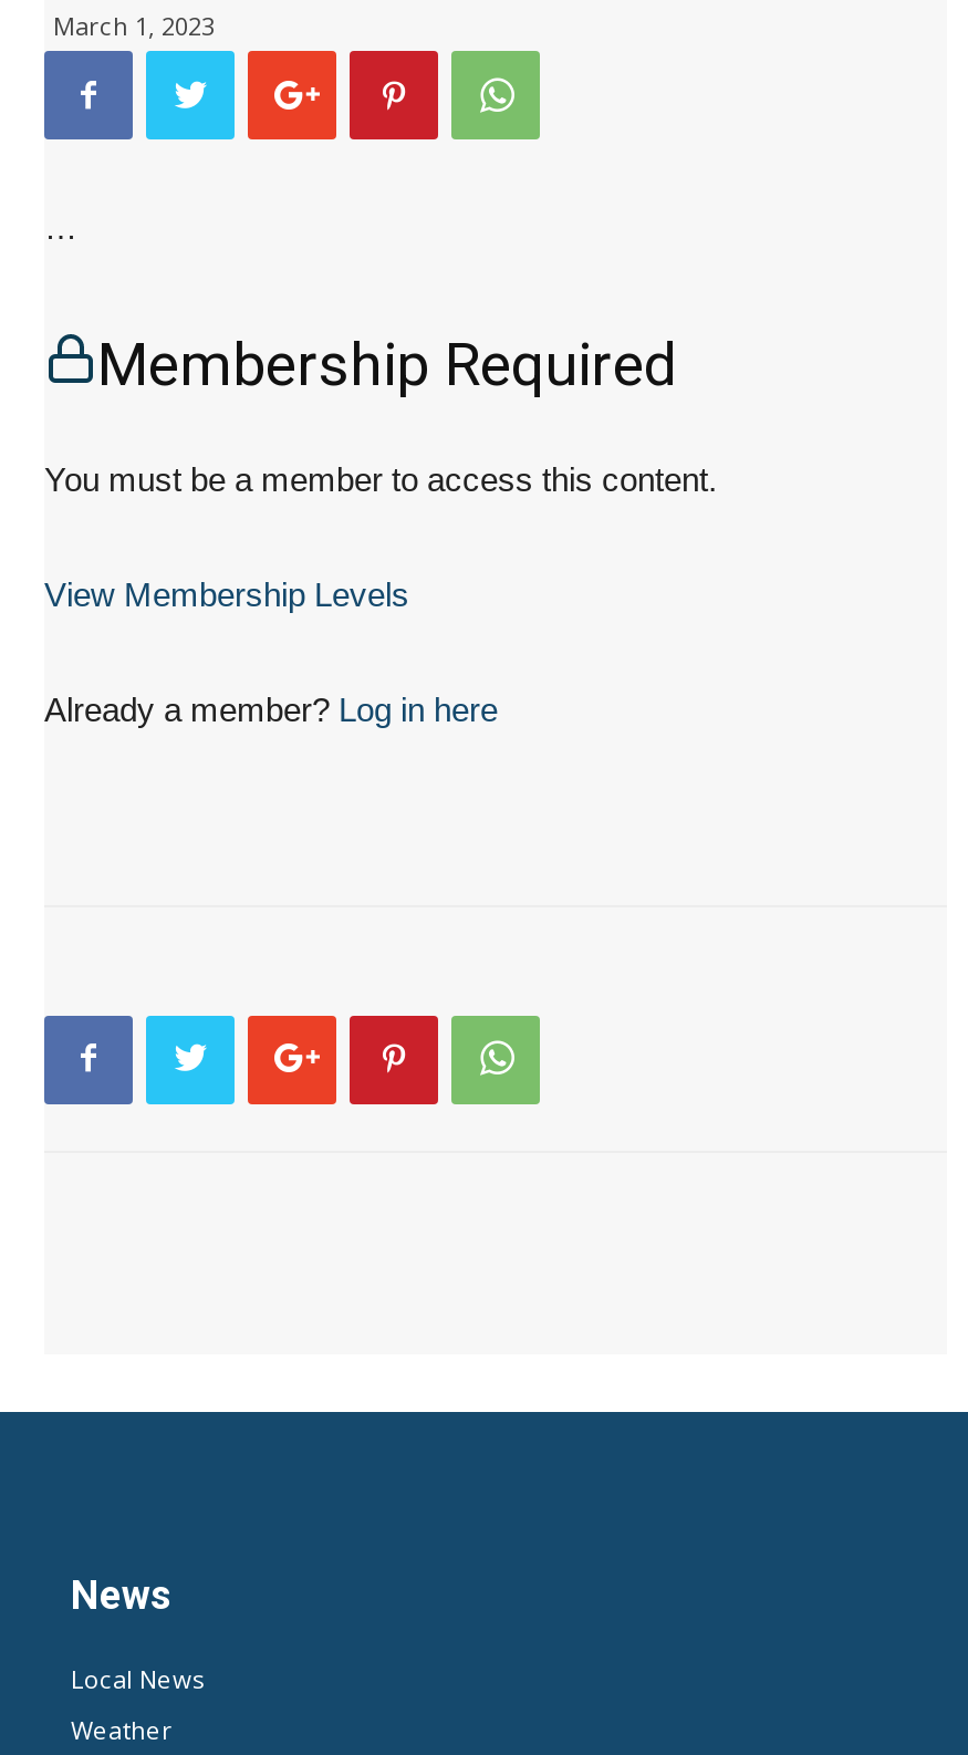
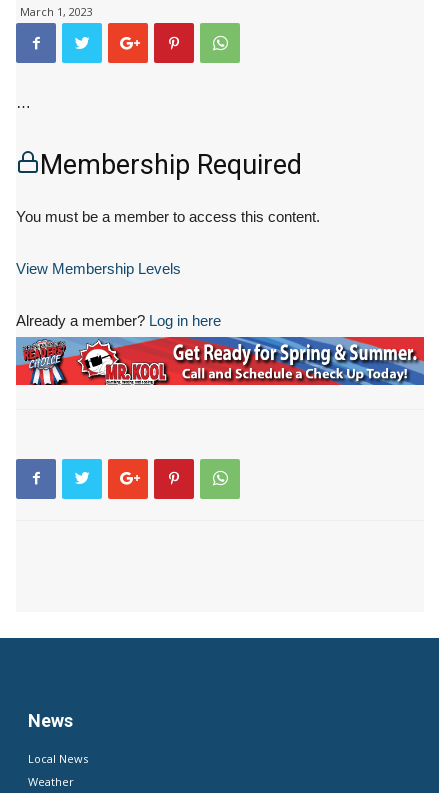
+ [image]
